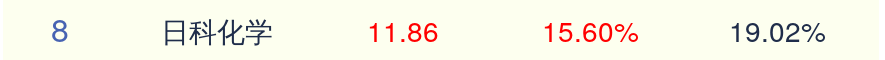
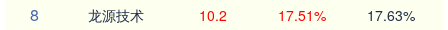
- 日科化学
- 11.86
- 15.60%
- 19.02%
+ 龙源技术
+ 10.2
+ 17.51%
+ 17.63%
